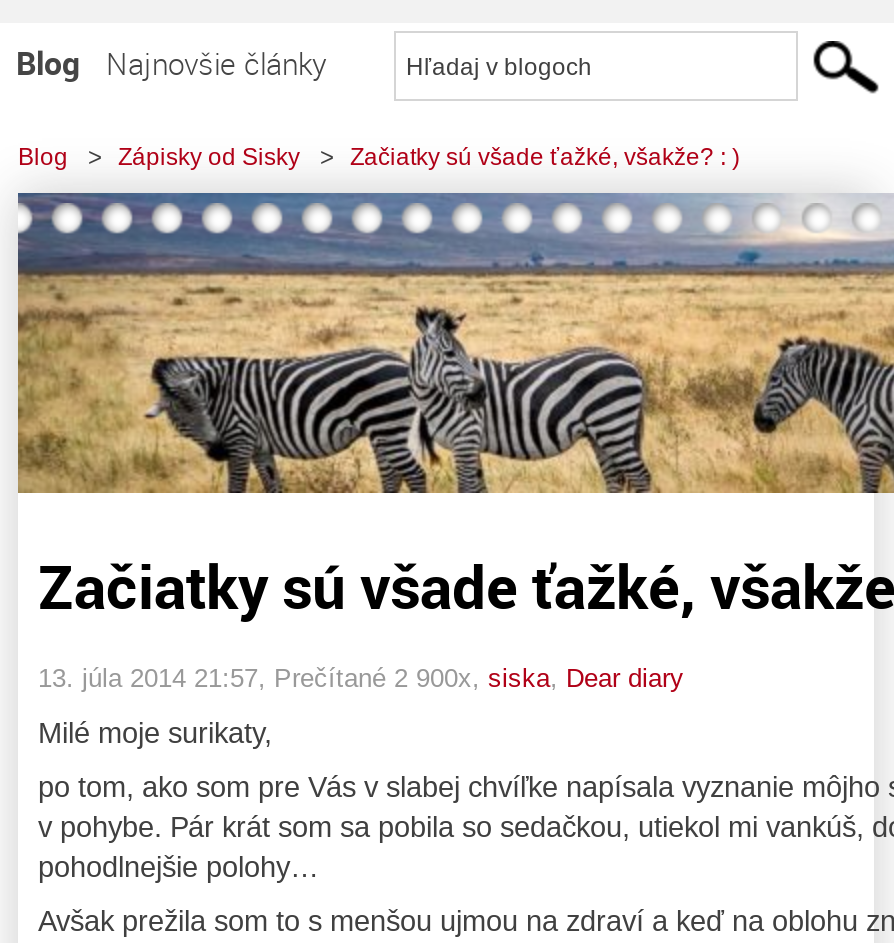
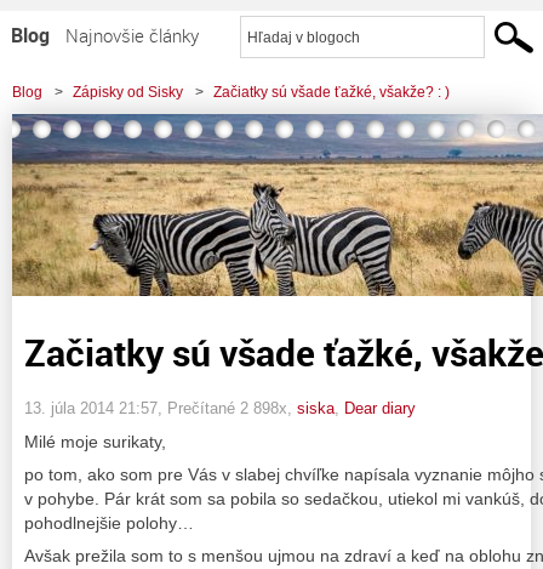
- 13. júla 2014 21:57, Prečítané 2 900x, siska, Dear diary
+ 13. júla 2014 21:57, Prečítané 2 898x, siska, Dear diary
